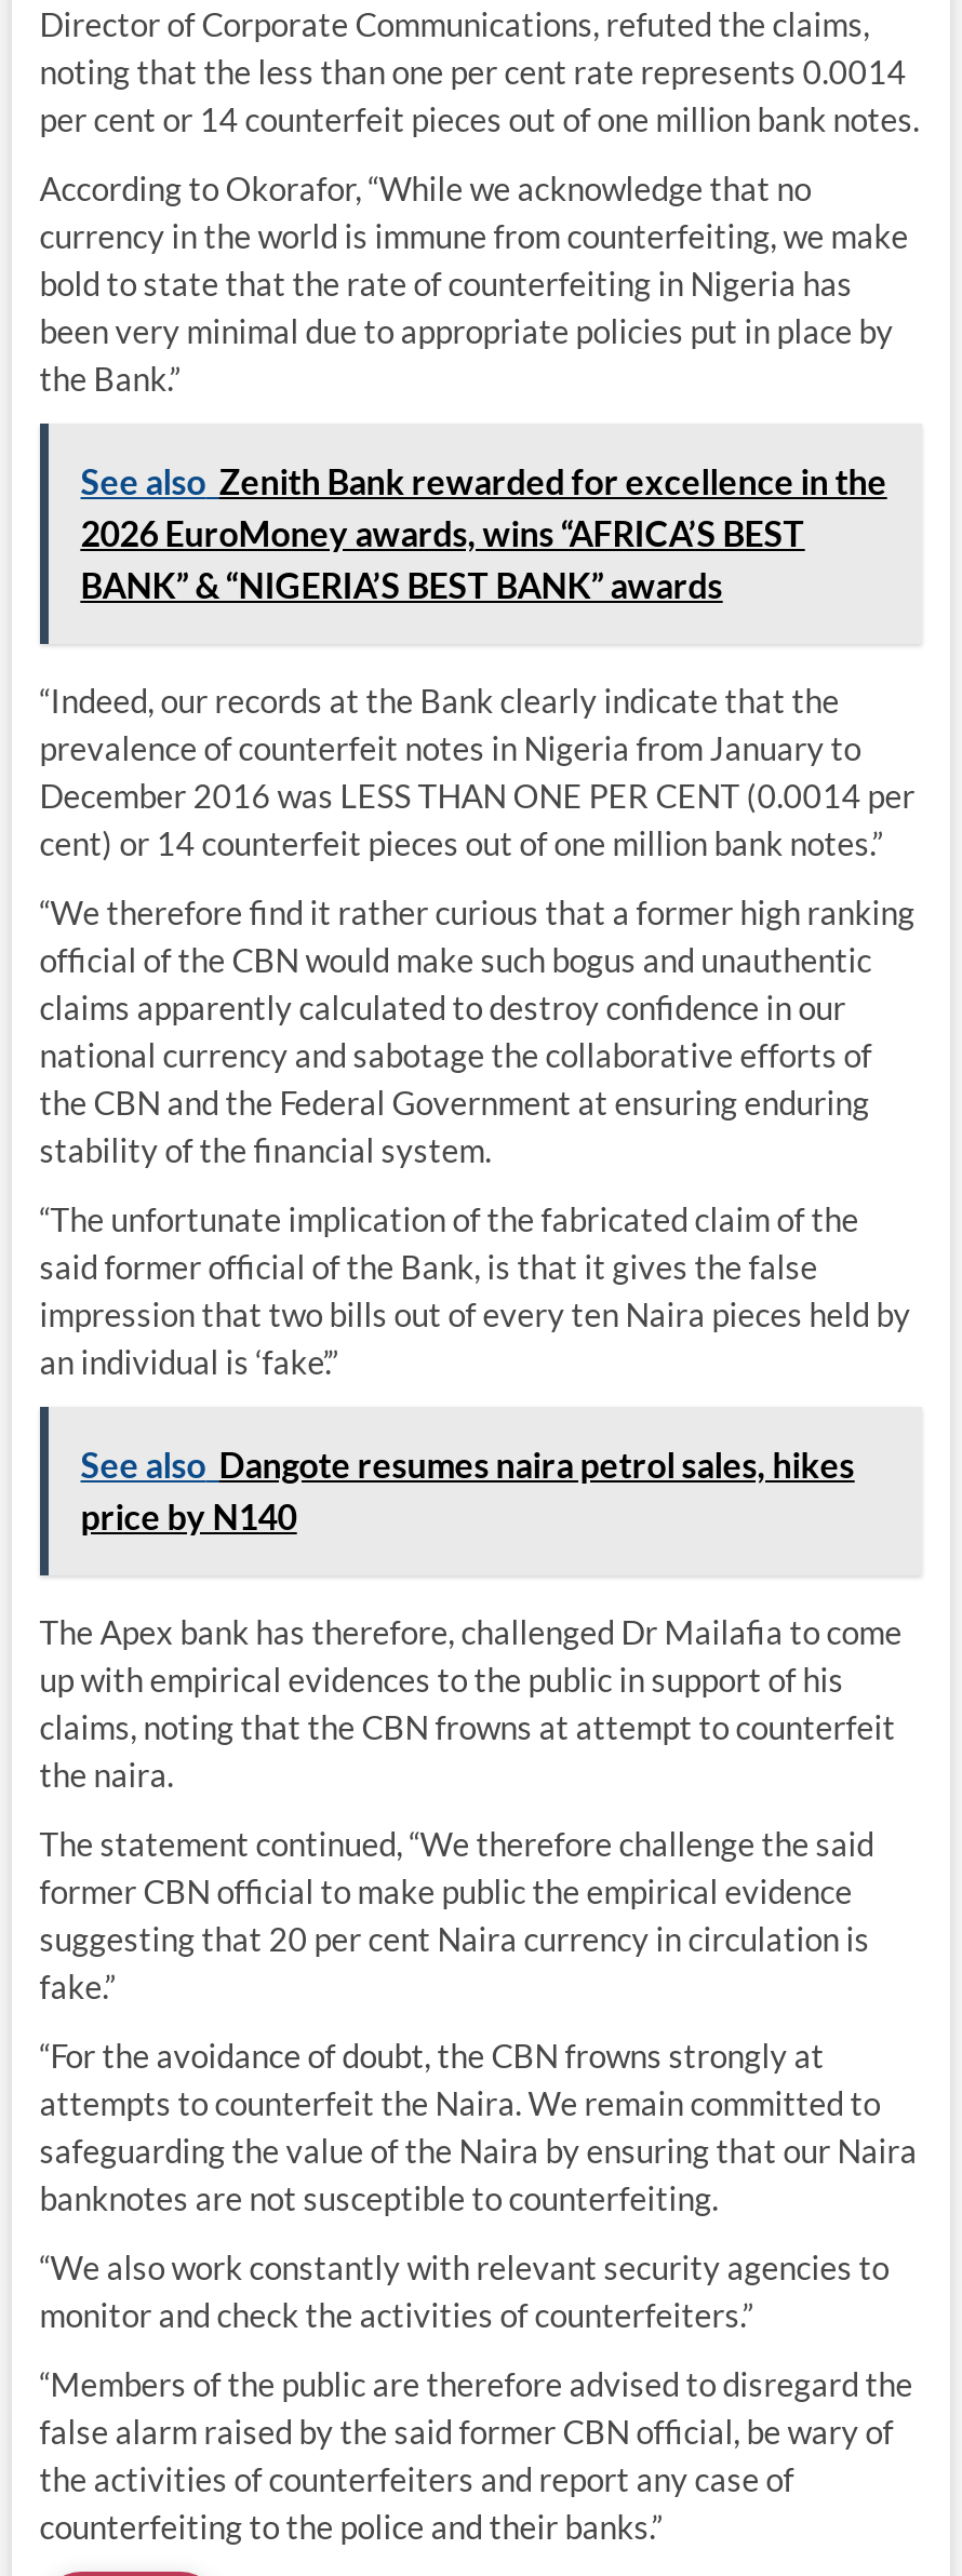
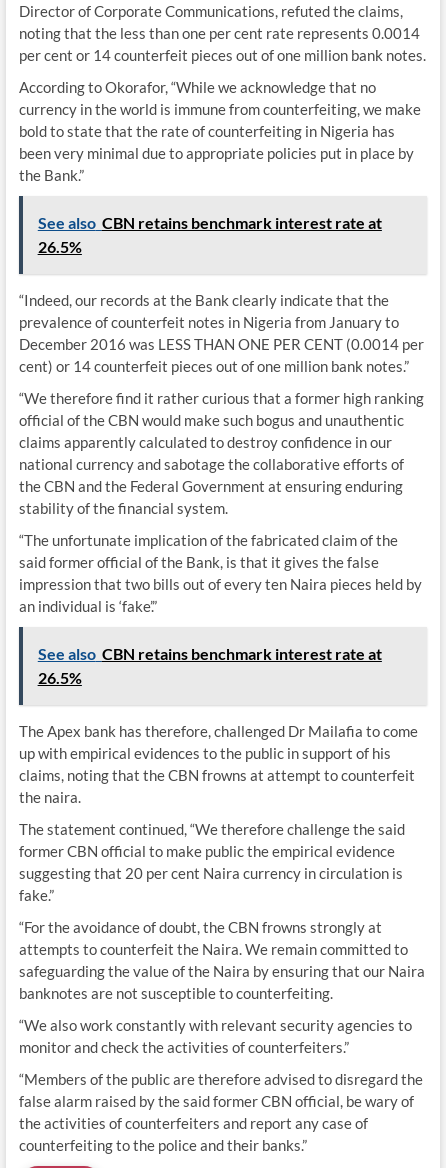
- See also Zenith Bank rewarded for excellence in the
- 2026 EuroMoney awards, wins “AFRICA’S BEST
- BANK” & “NIGERIA’S BEST BANK” awards
+ See also CBN retains benchmark interest rate at
+ 26.5%

- See also Dangote resumes naira petrol sales, hikes
- price by N140
+ See also CBN retains benchmark interest rate at
+ 26.5%
